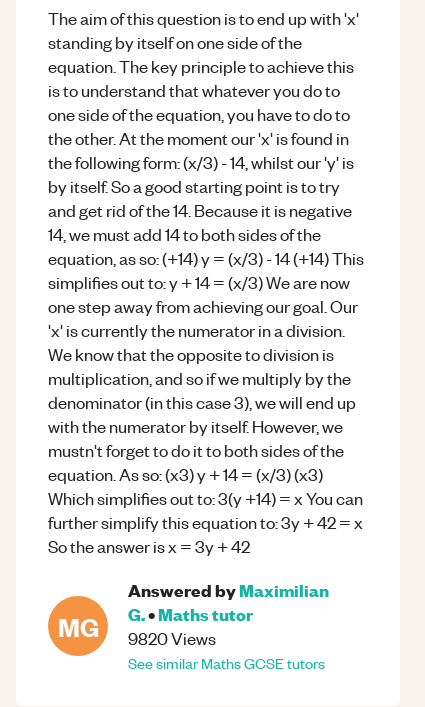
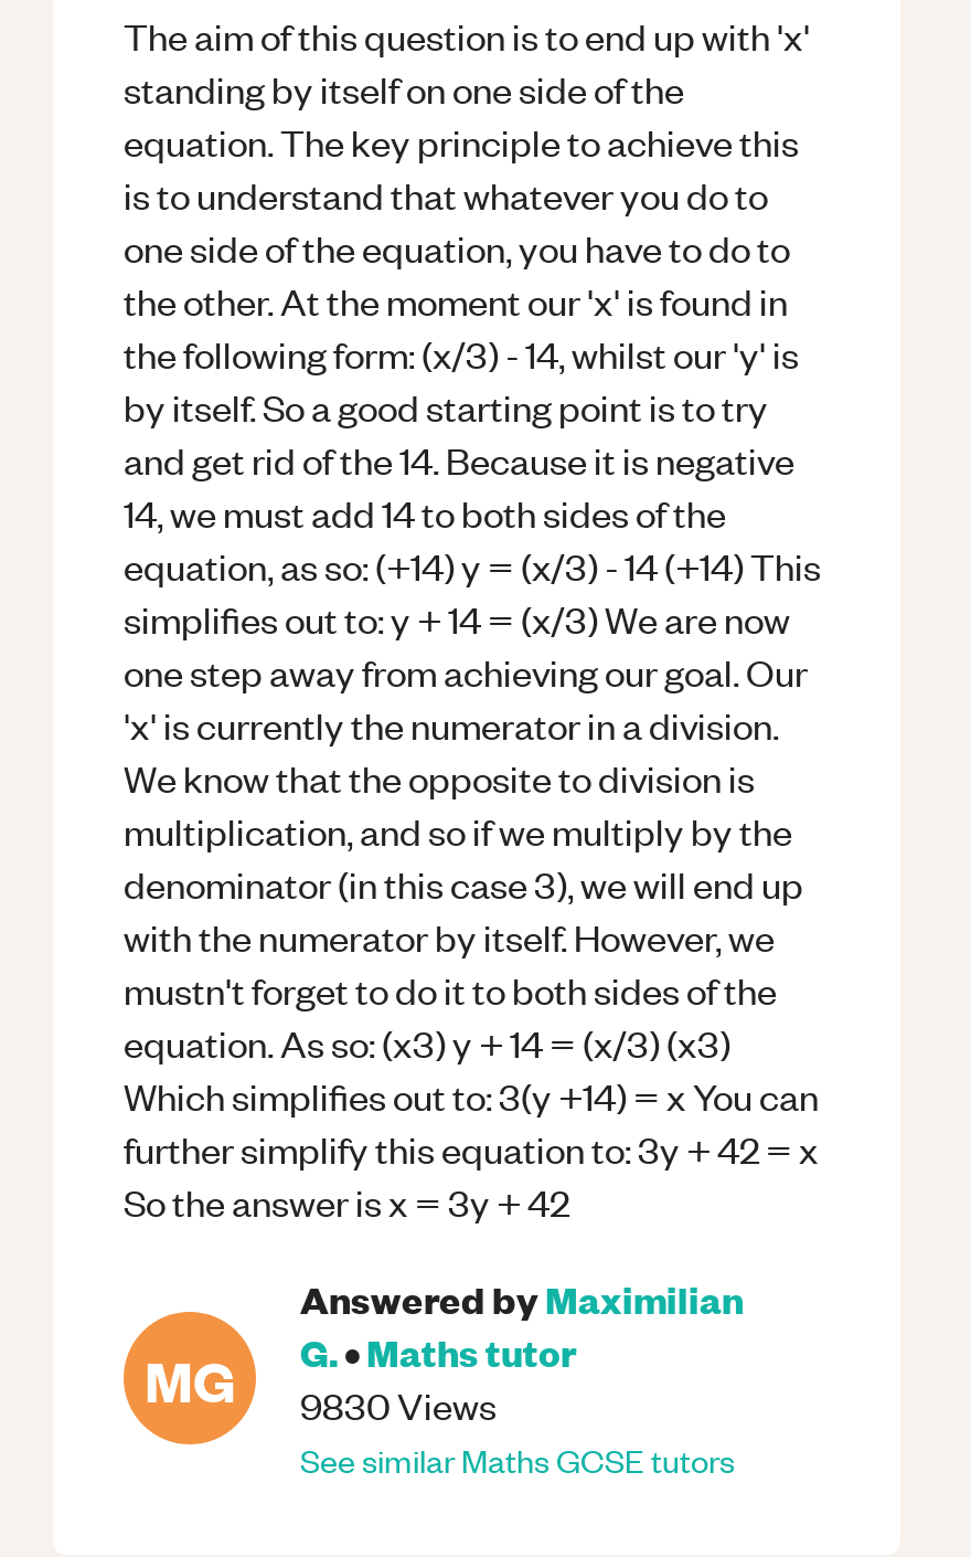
- MG 9820 Views G. • Maths tutor
+ MG 9830 Views G. • Maths tutor
